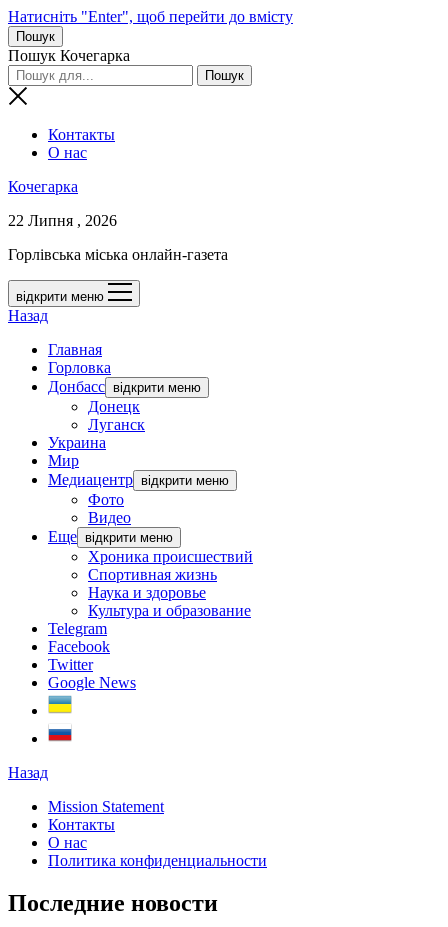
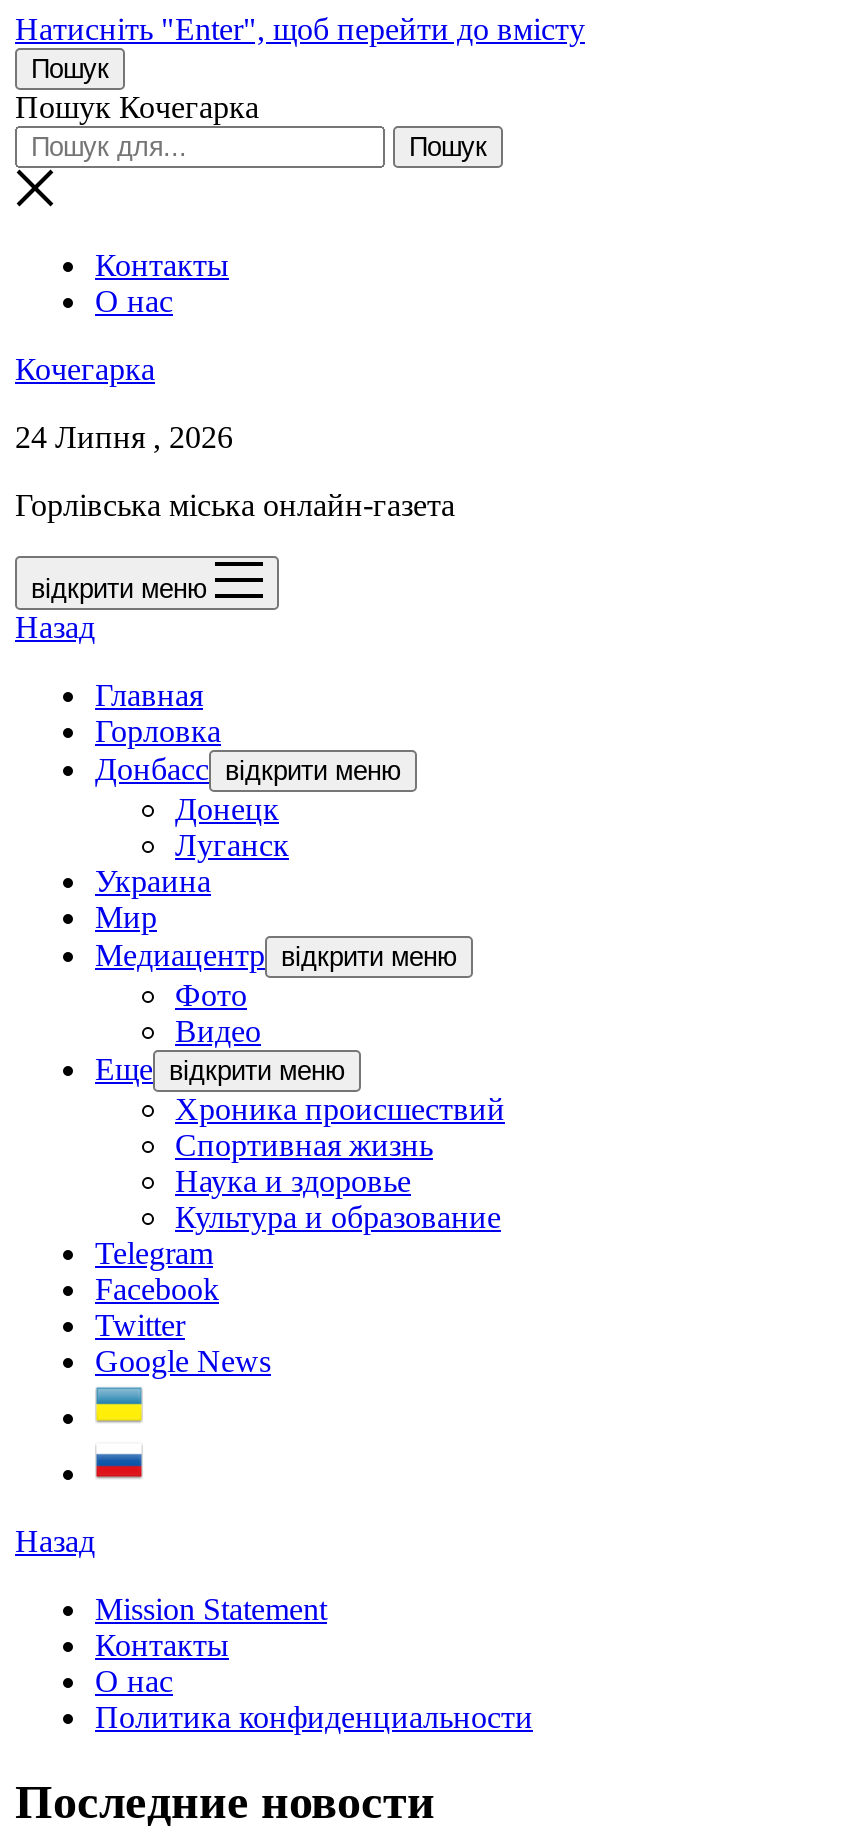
- 22 Липня , 2026
+ 24 Липня , 2026
